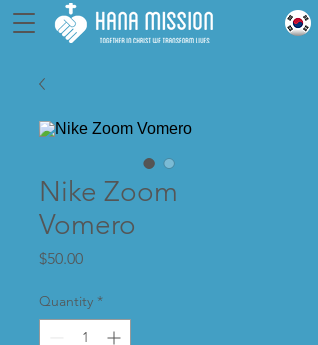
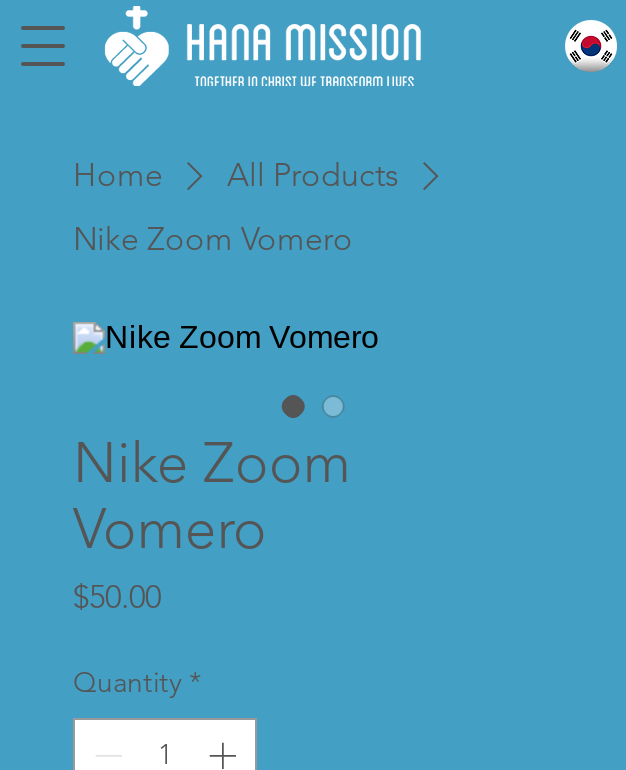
+ Home
+ All Products
+ Nike Zoom Vomero
